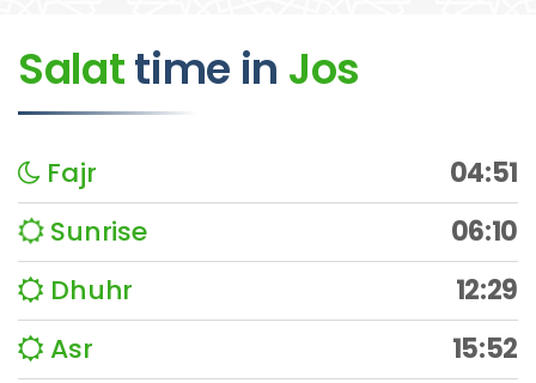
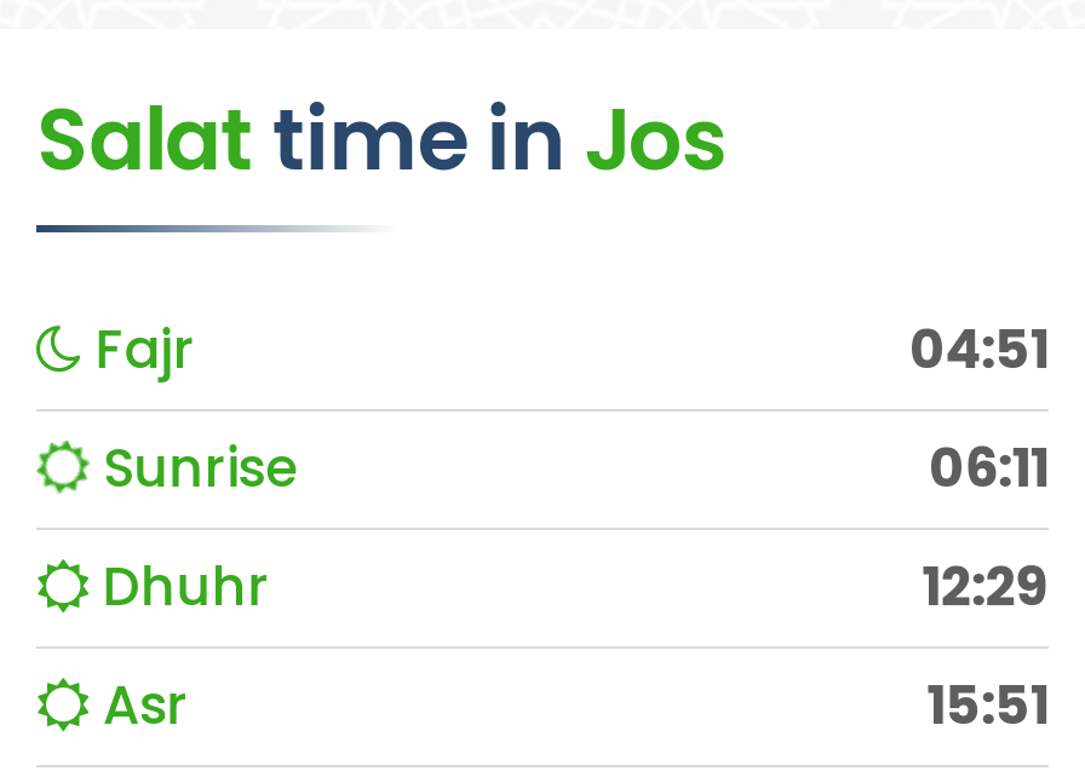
- 06:10
+ 06:11

- 15:52
+ 15:51
